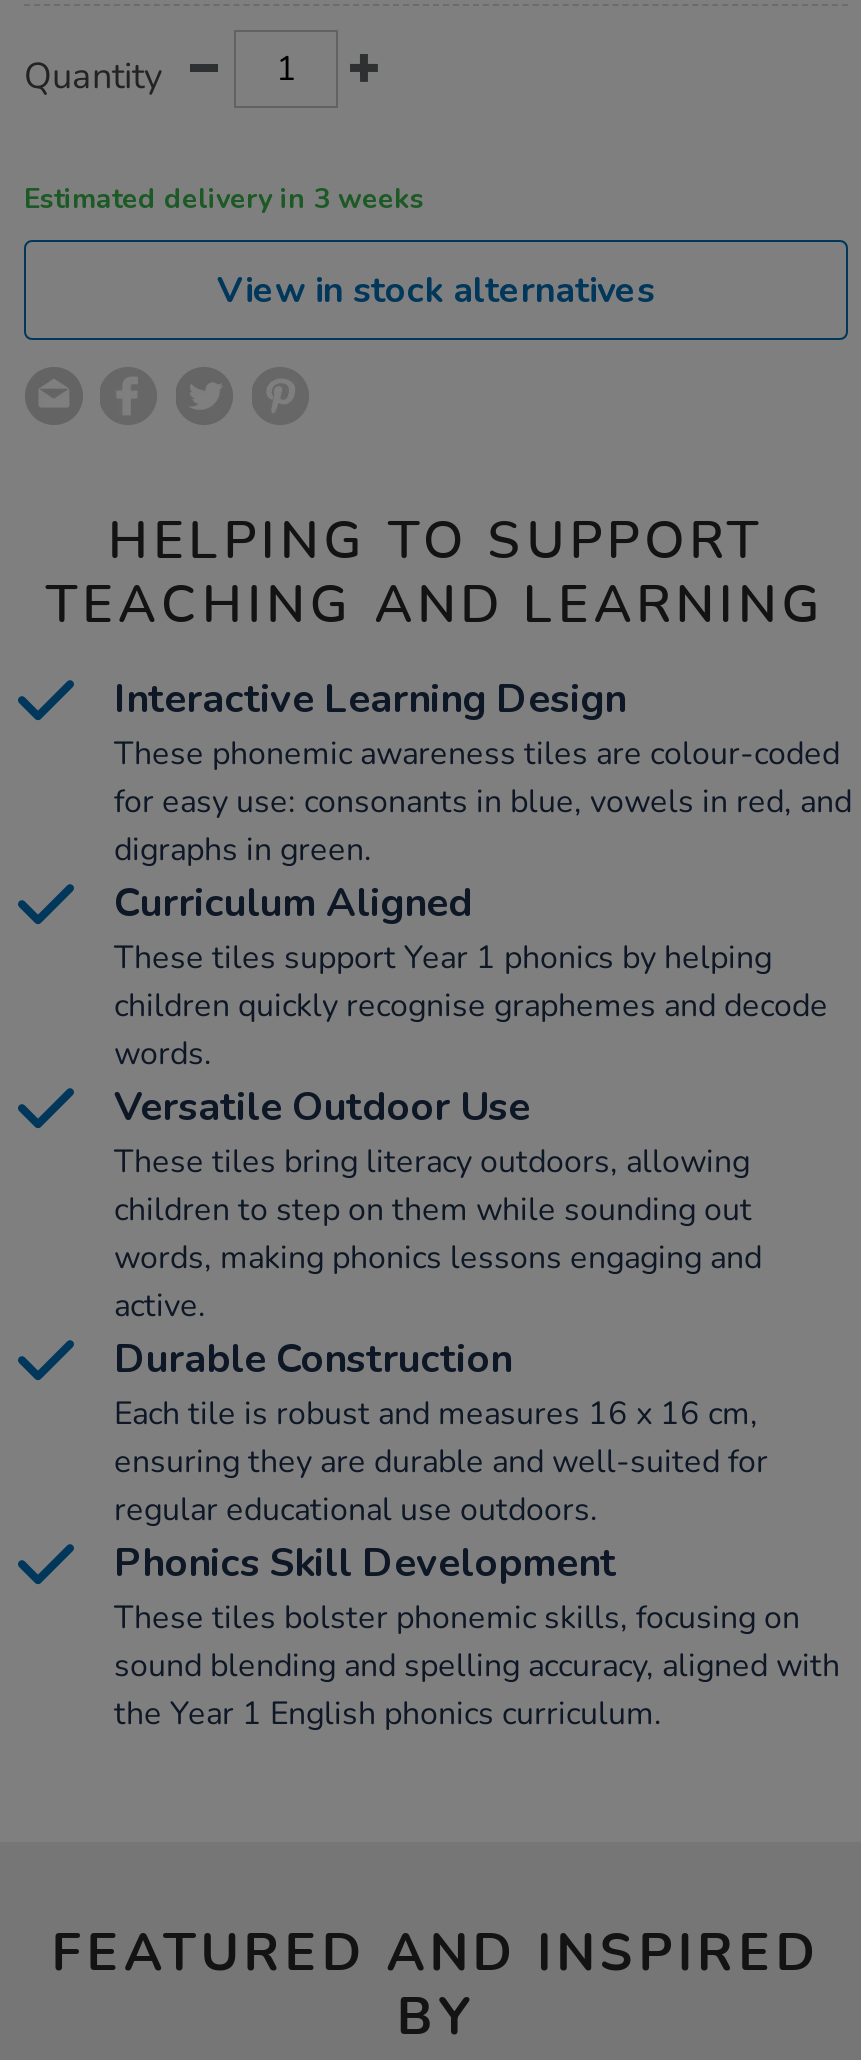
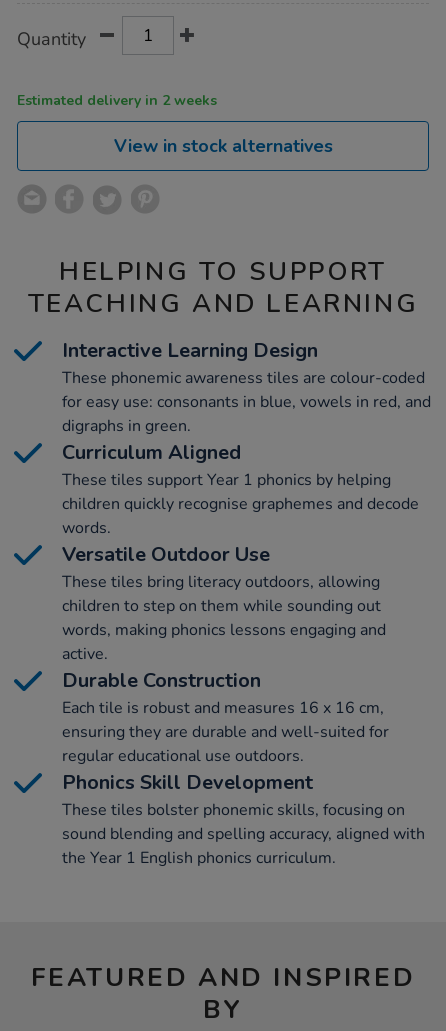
- Estimated delivery in 3 weeks
+ Estimated delivery in 2 weeks
